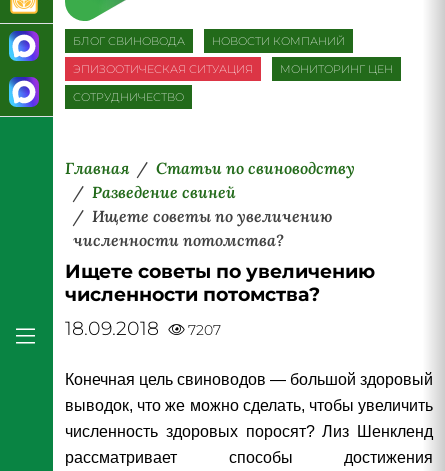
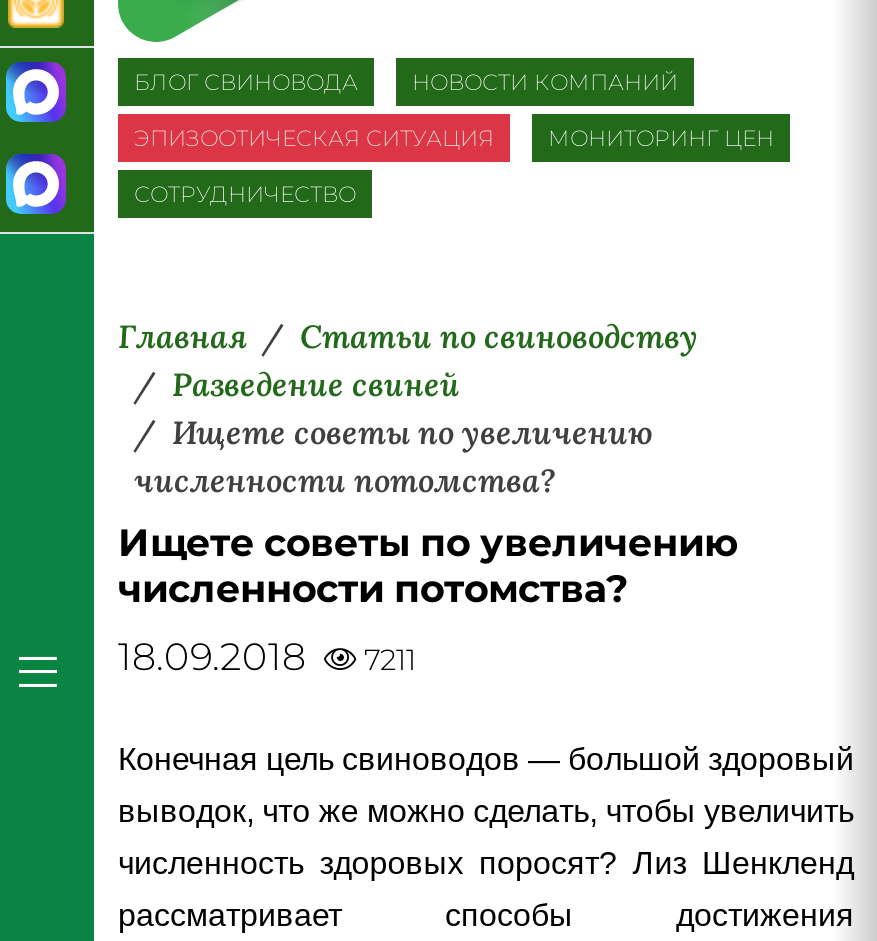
- 18.09.2018 7207
+ 18.09.2018 7211
